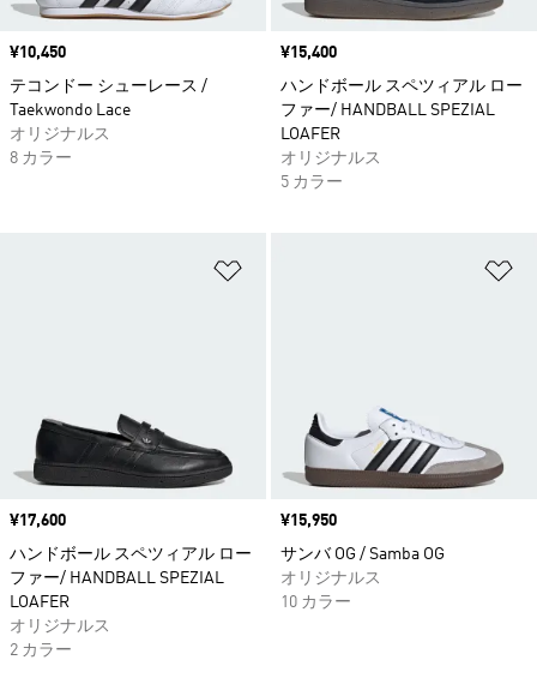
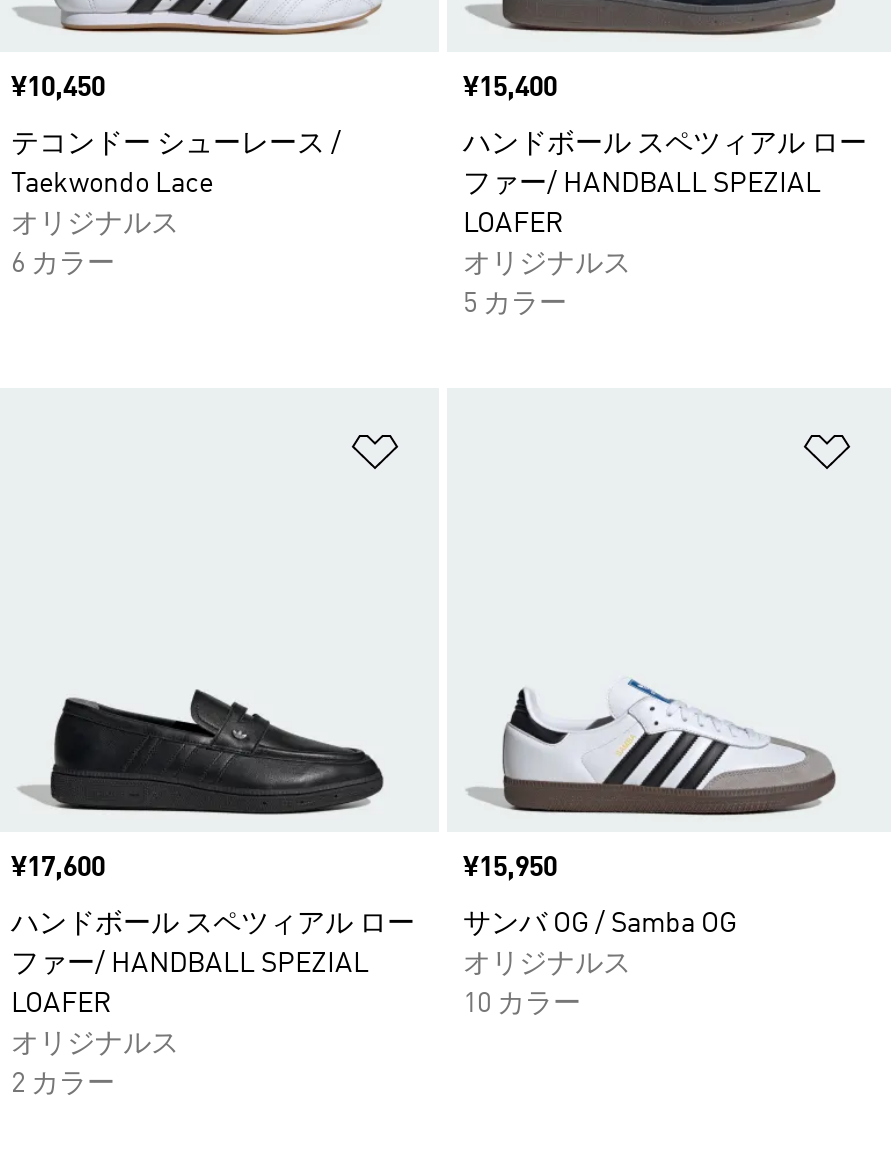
- 8 カラー
+ 6 カラー
